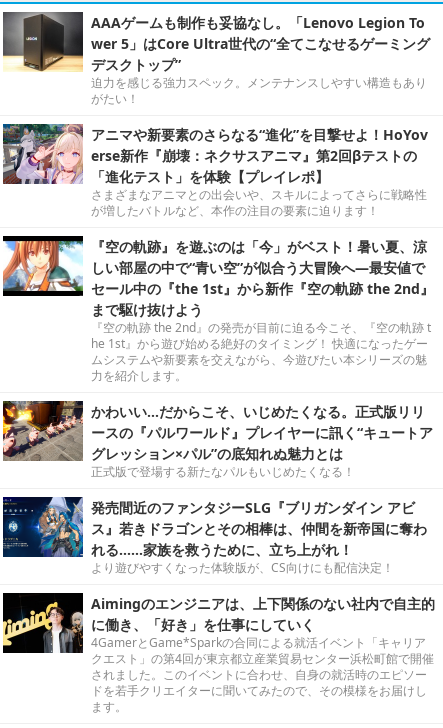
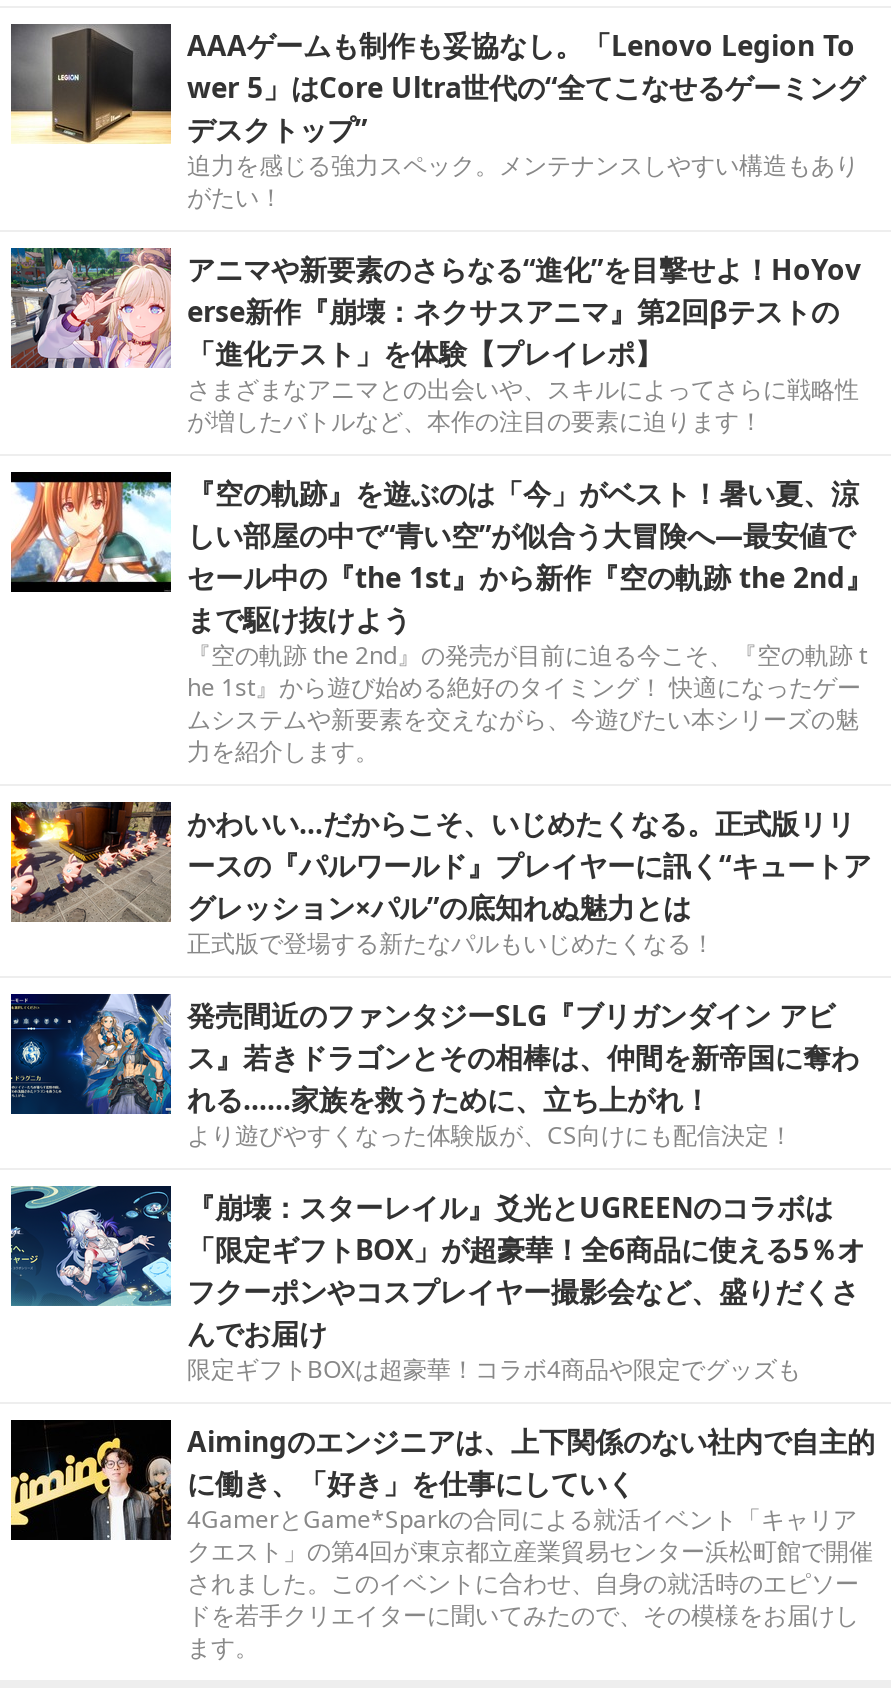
+ [image]
+ 『崩壊：スターレイル』爻光とUGREENのコラボは
+ 「限定ギフトBOX」が超豪華！全6商品に使える5％オ
+ フクーポンやコスプレイヤー撮影会など、盛りだくさ
+ んでお届け
+ 限定ギフトBOXは超豪華！コラボ4商品や限定でグッズも
